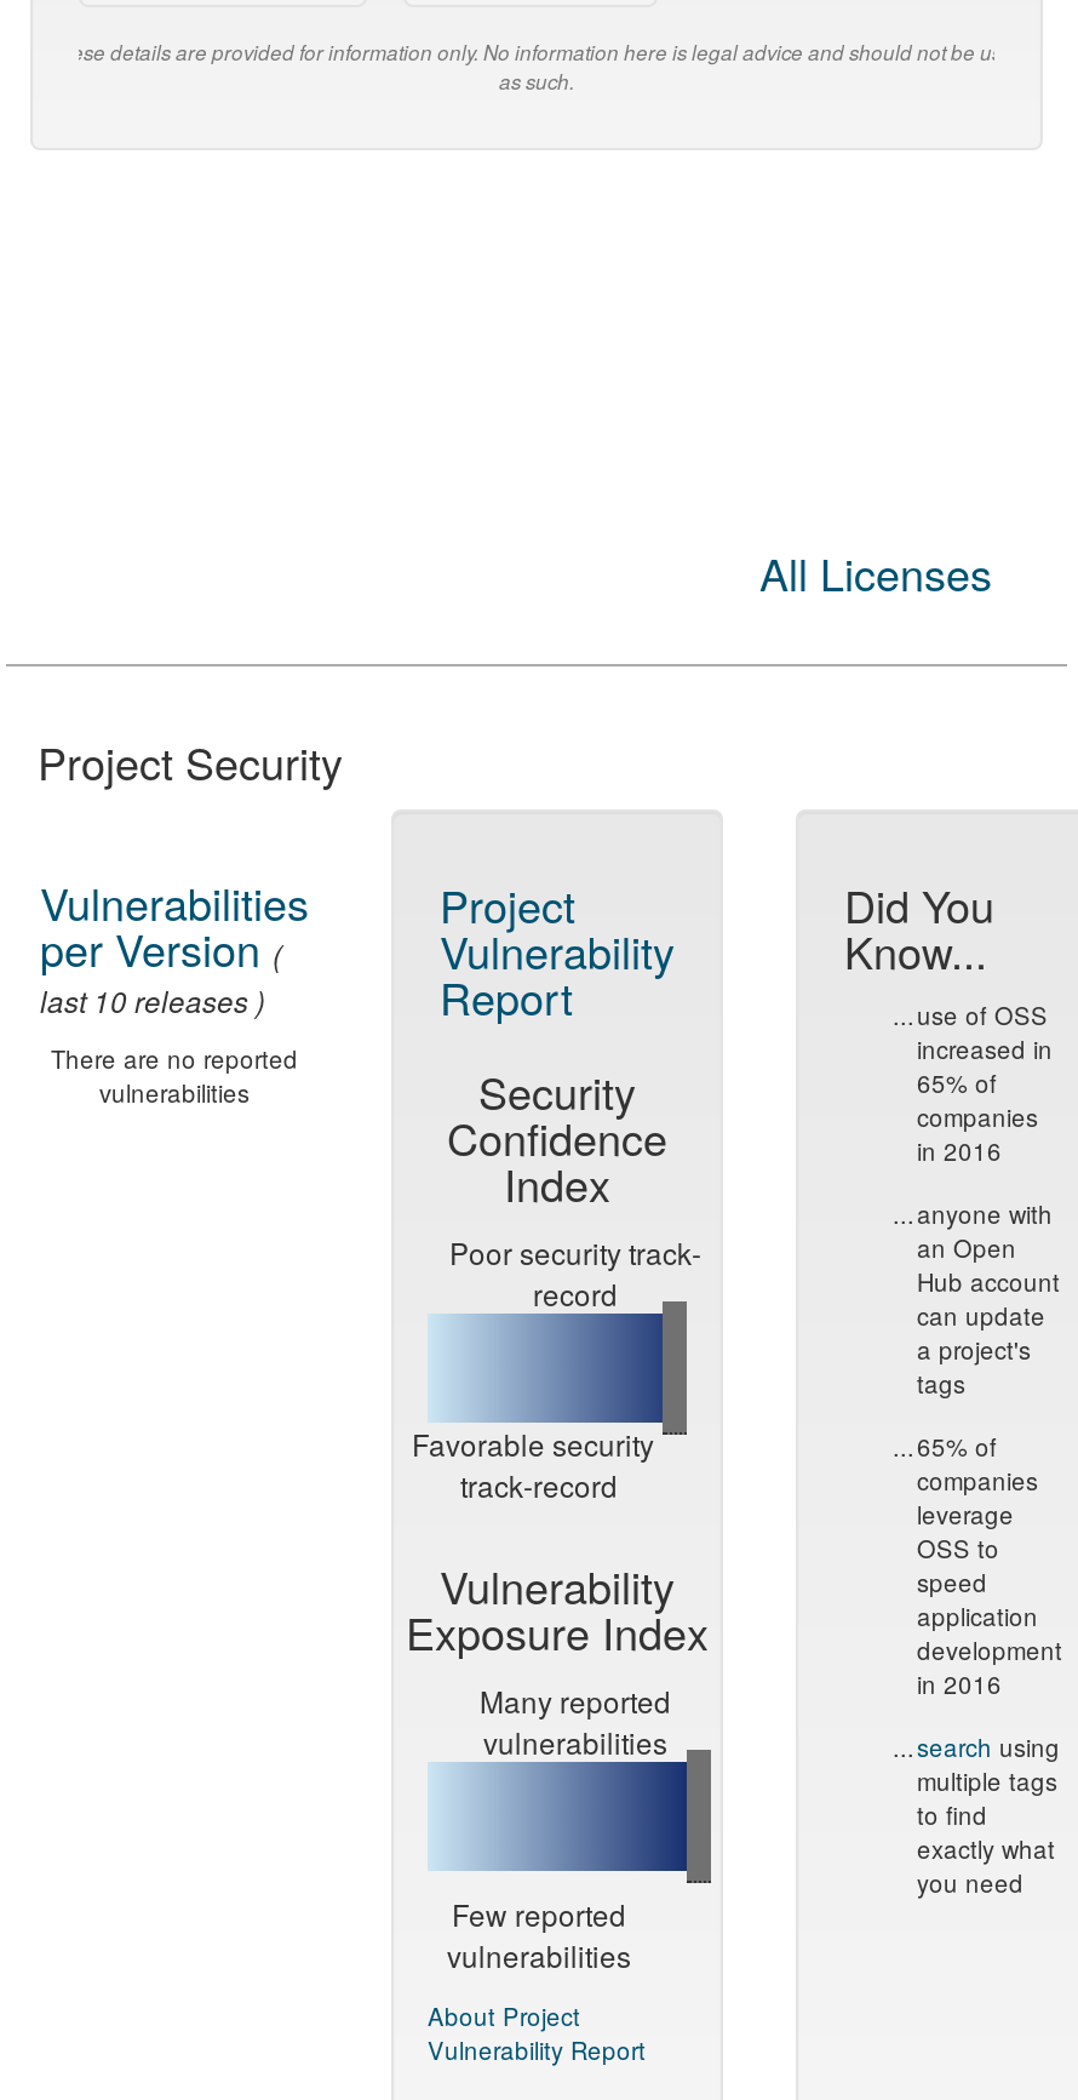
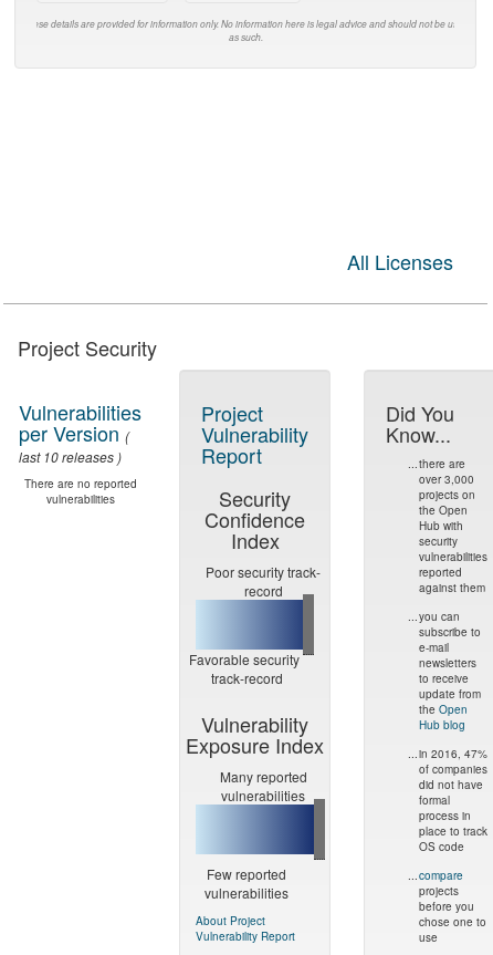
- ... use of OSS
- increased in
- 65% of
- companies
- in 2016
+ ...there are
+ over 3,000
+ projects on
+ the Open
+ Hub with
+ security
+ vulnerabilities
+ reported
+ against them

- ... anyone with
- an Open
- Hub account
- can update
- a project's
- tags
+ ...you can
+ subscribe to
+ e-mail
+ newsletters
+ to receive
+ update from
+ the Open
+ Hub blog

- ... 65% of
- companies
- leverage
- OSS to
- speed
- application
- development
- in 2016
+ ...in 2016, 47%
+ of companies
+ did not have
+ formal
+ process in
+ place to track
+ OS code

- ... search using
- multiple tags
- to find
- exactly what
- you need
+ ...compare
+ projects
+ before you
+ chose one to
+ use
